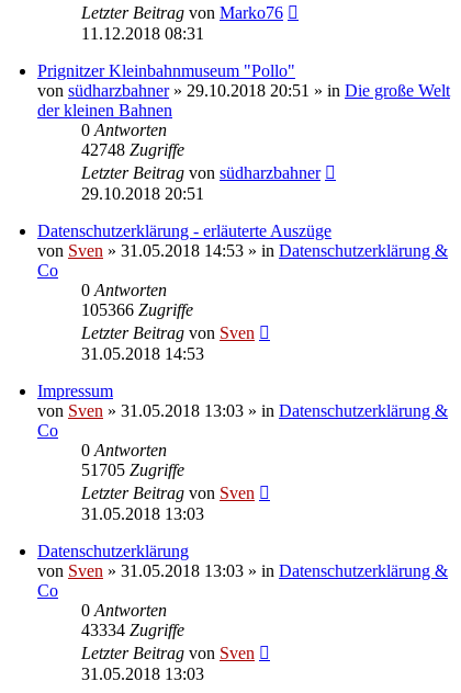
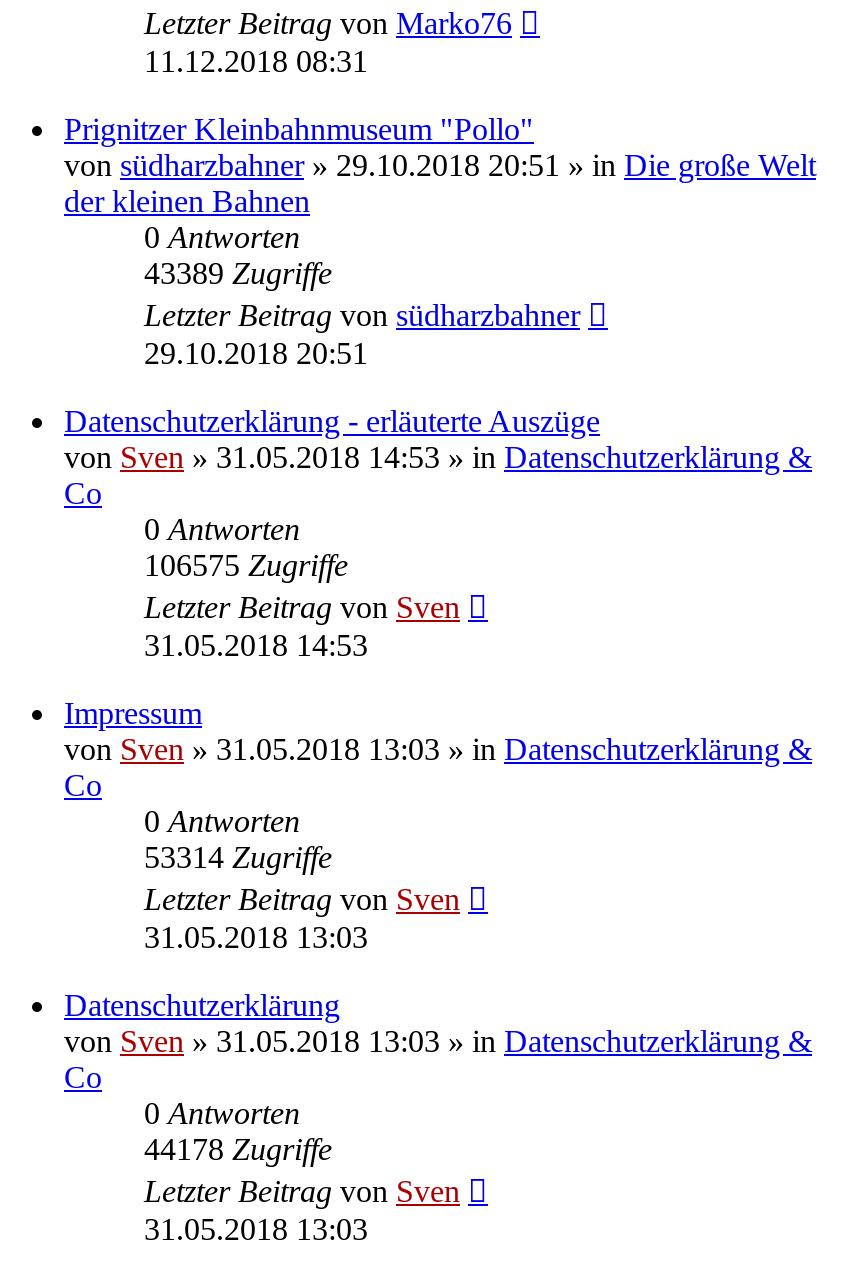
- 42748 Zugriffe
+ 43389 Zugriffe

- 105366 Zugriffe
+ 106575 Zugriffe

- 51705 Zugriffe
+ 53314 Zugriffe

- 43334 Zugriffe
+ 44178 Zugriffe
